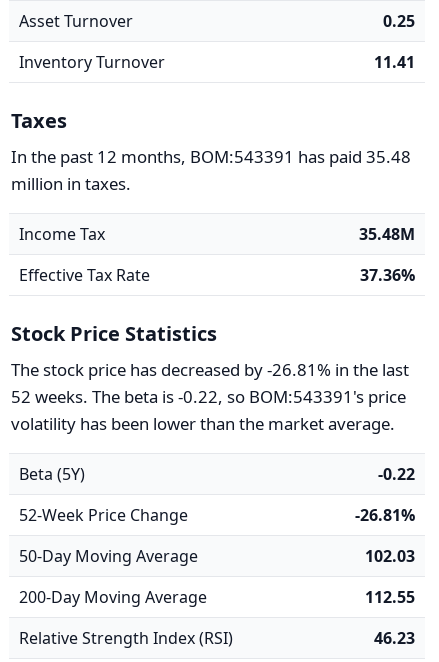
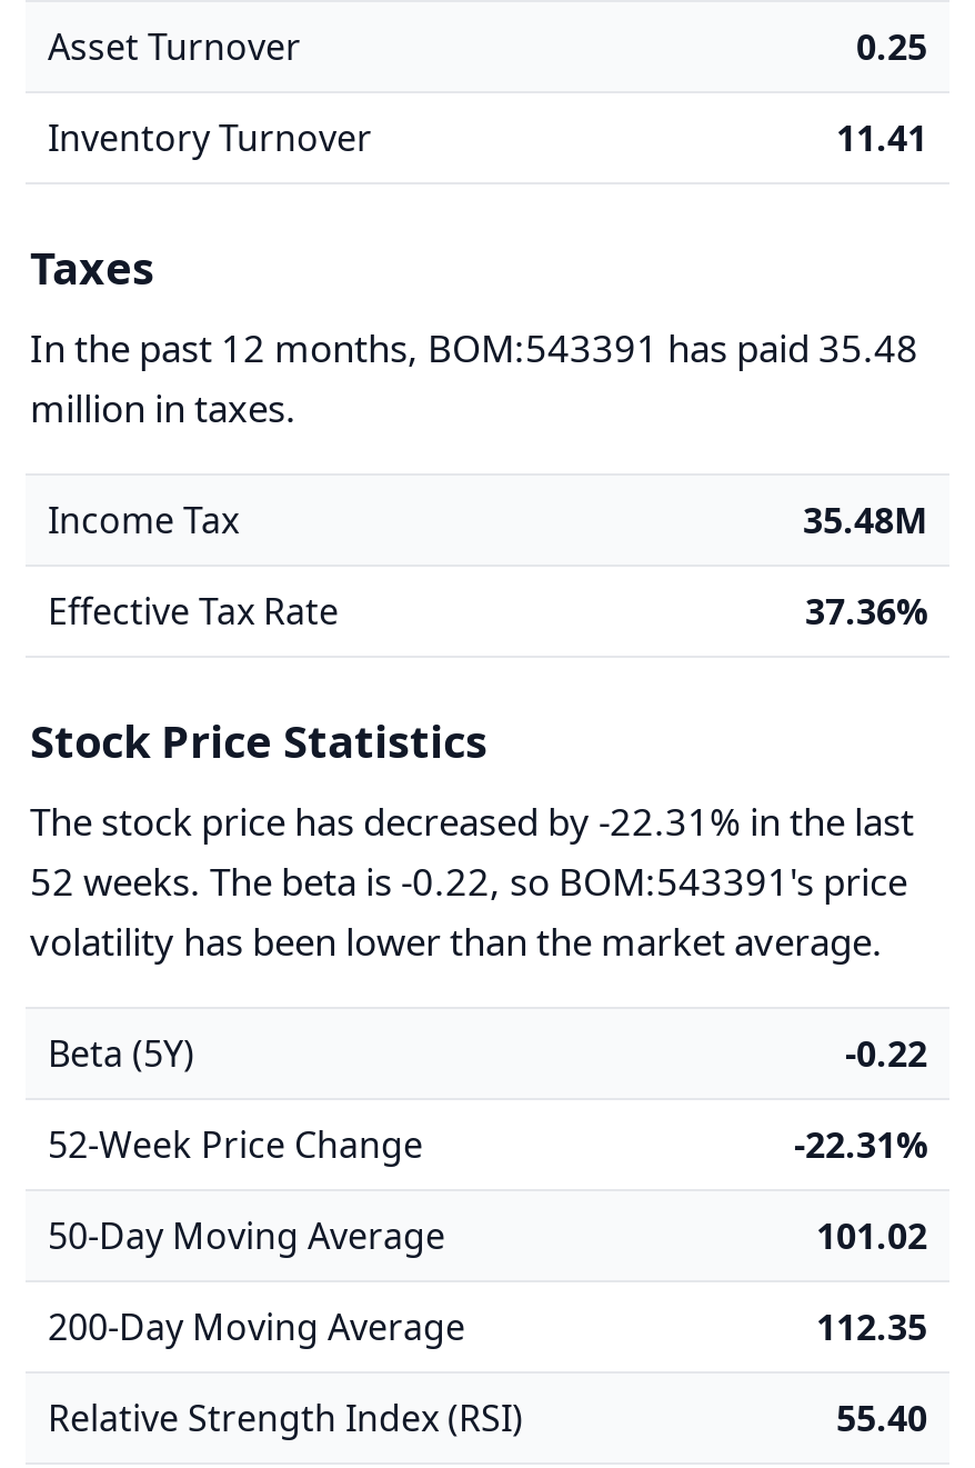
- The stock price has decreased by -26.81% in the last
+ The stock price has decreased by -22.31% in the last

- -26.81%
+ -22.31%

- 102.03
+ 101.02

- 112.55
+ 112.35

- 46.23
+ 55.40
